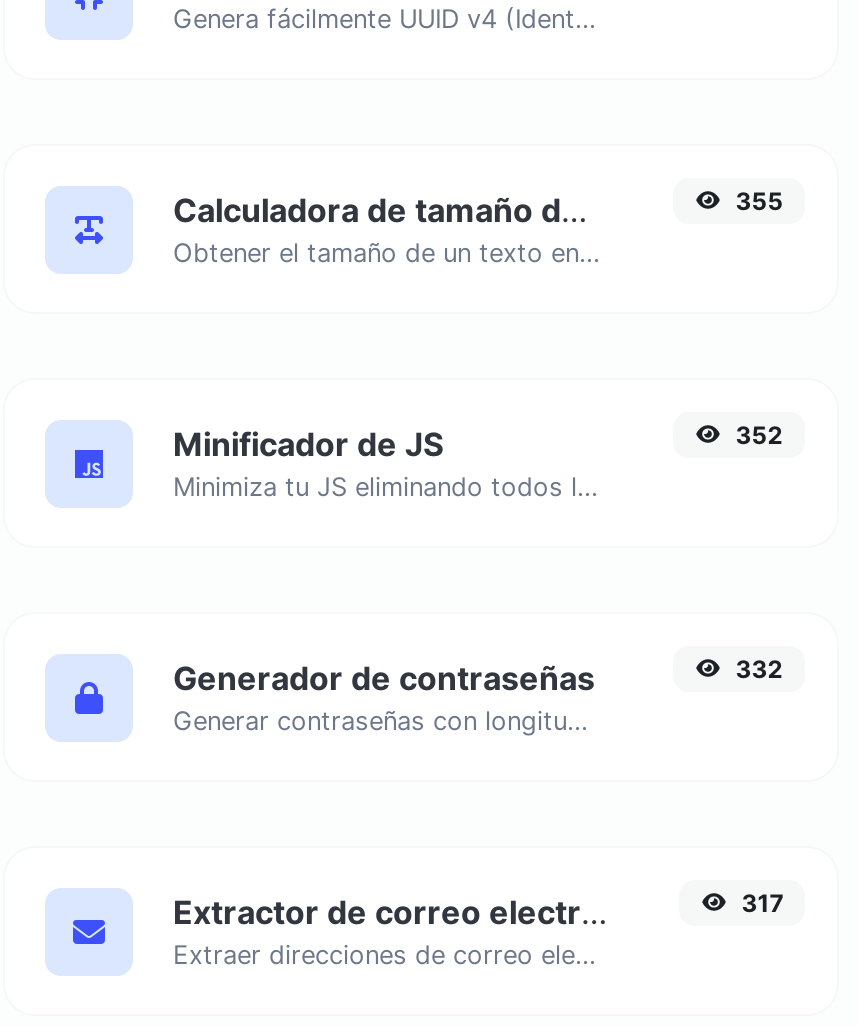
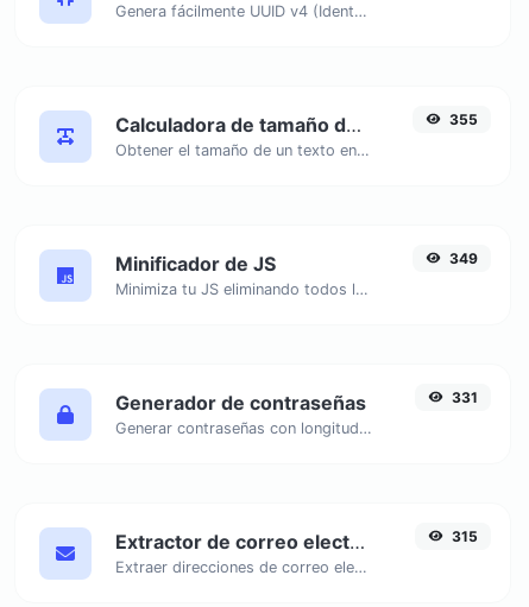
- 352
+ 349

- 332
+ 331

- 317
+ 315
